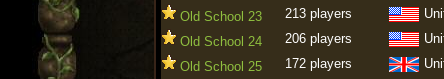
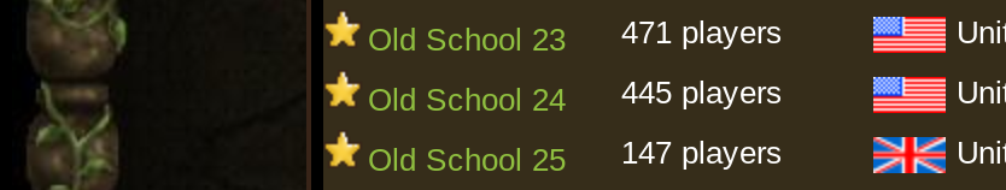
- Old School 23 213 players
+ Old School 23 471 players

- Old School 24 206 players
+ Old School 24 445 players

- Old School 25 172 players
+ Old School 25 147 players
